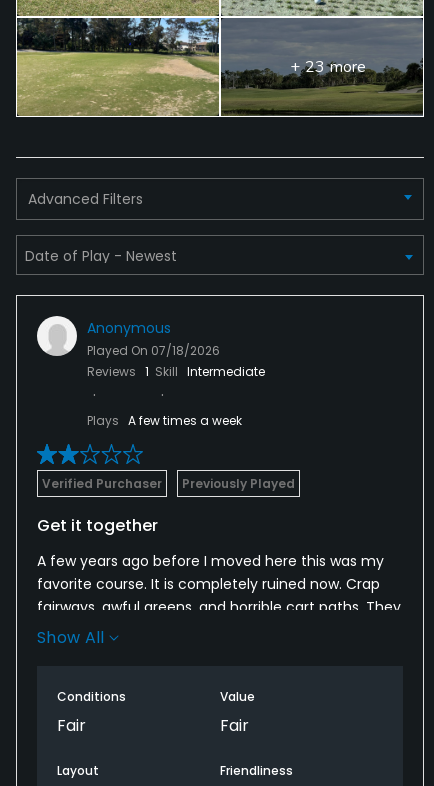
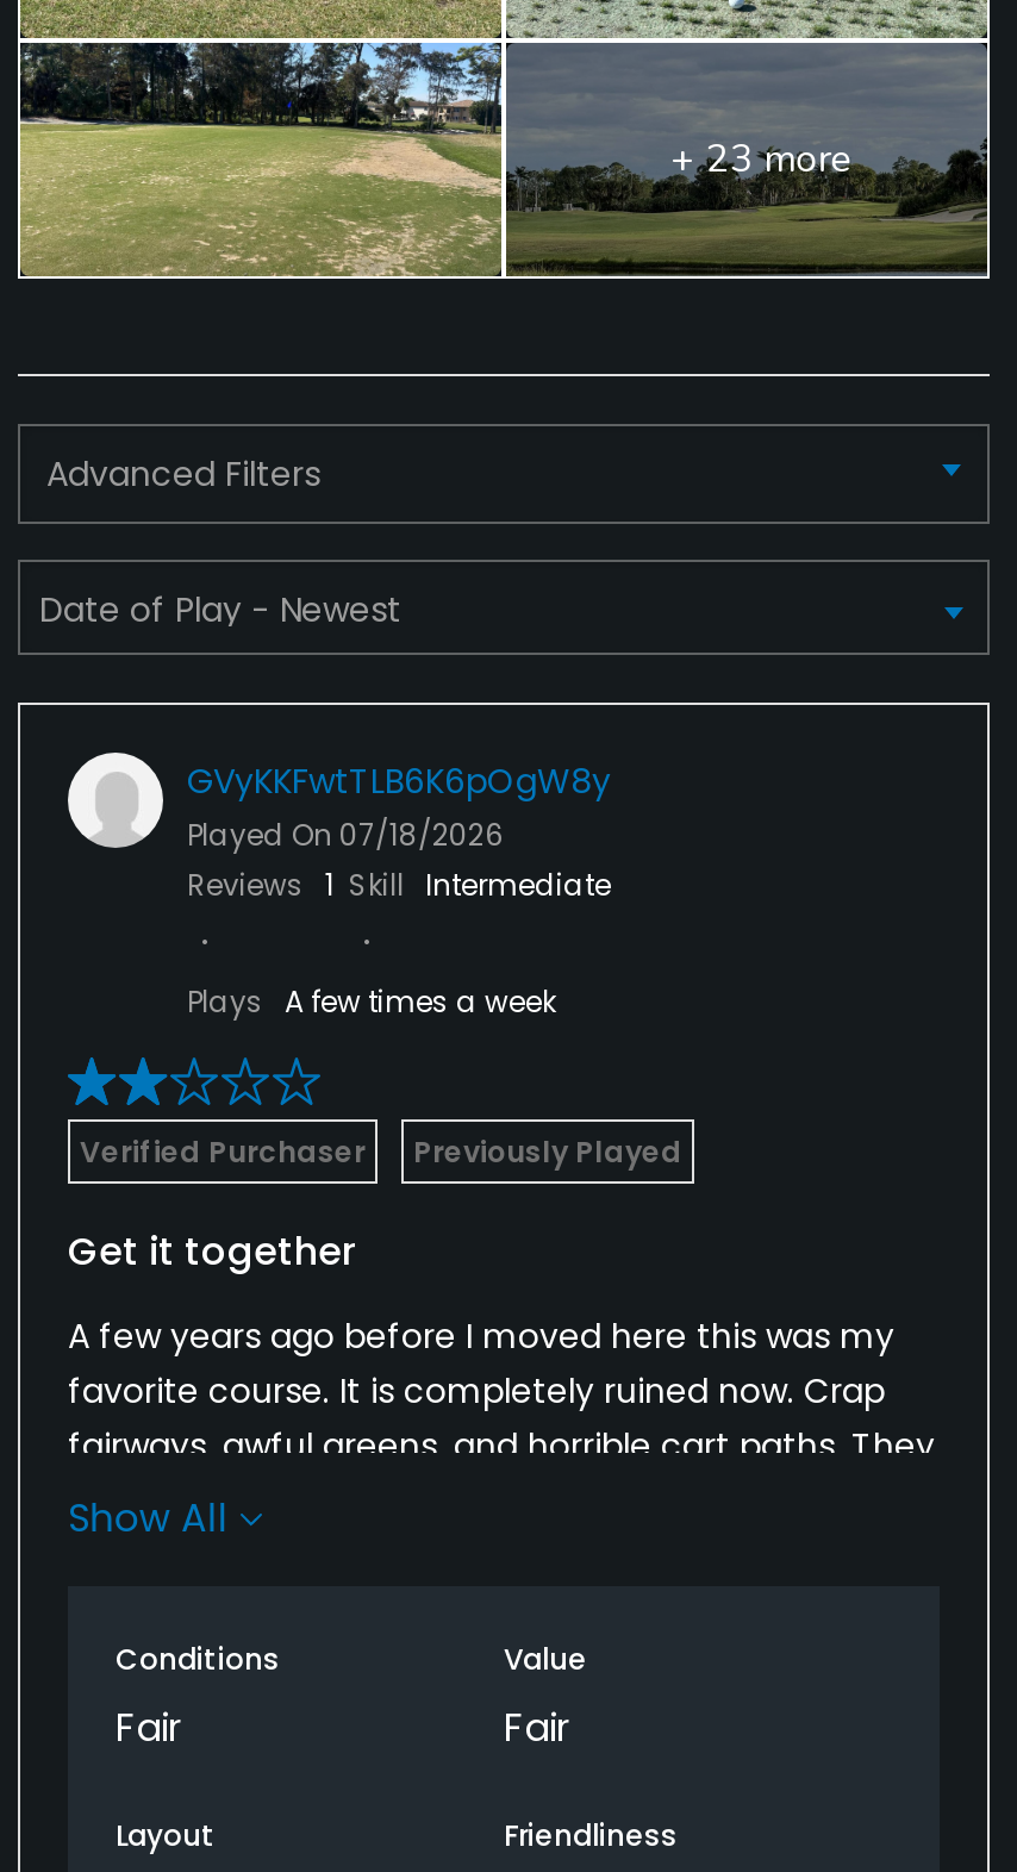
- Anonymous
+ GVyKKFwtTLB6K6pOgW8y
